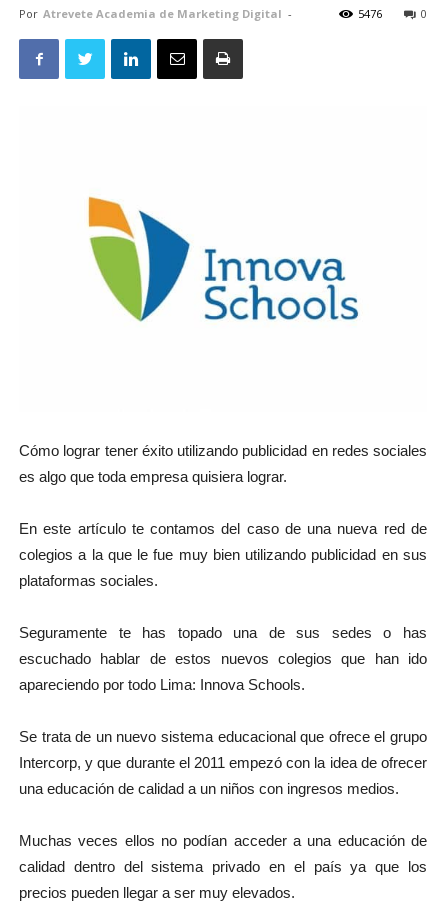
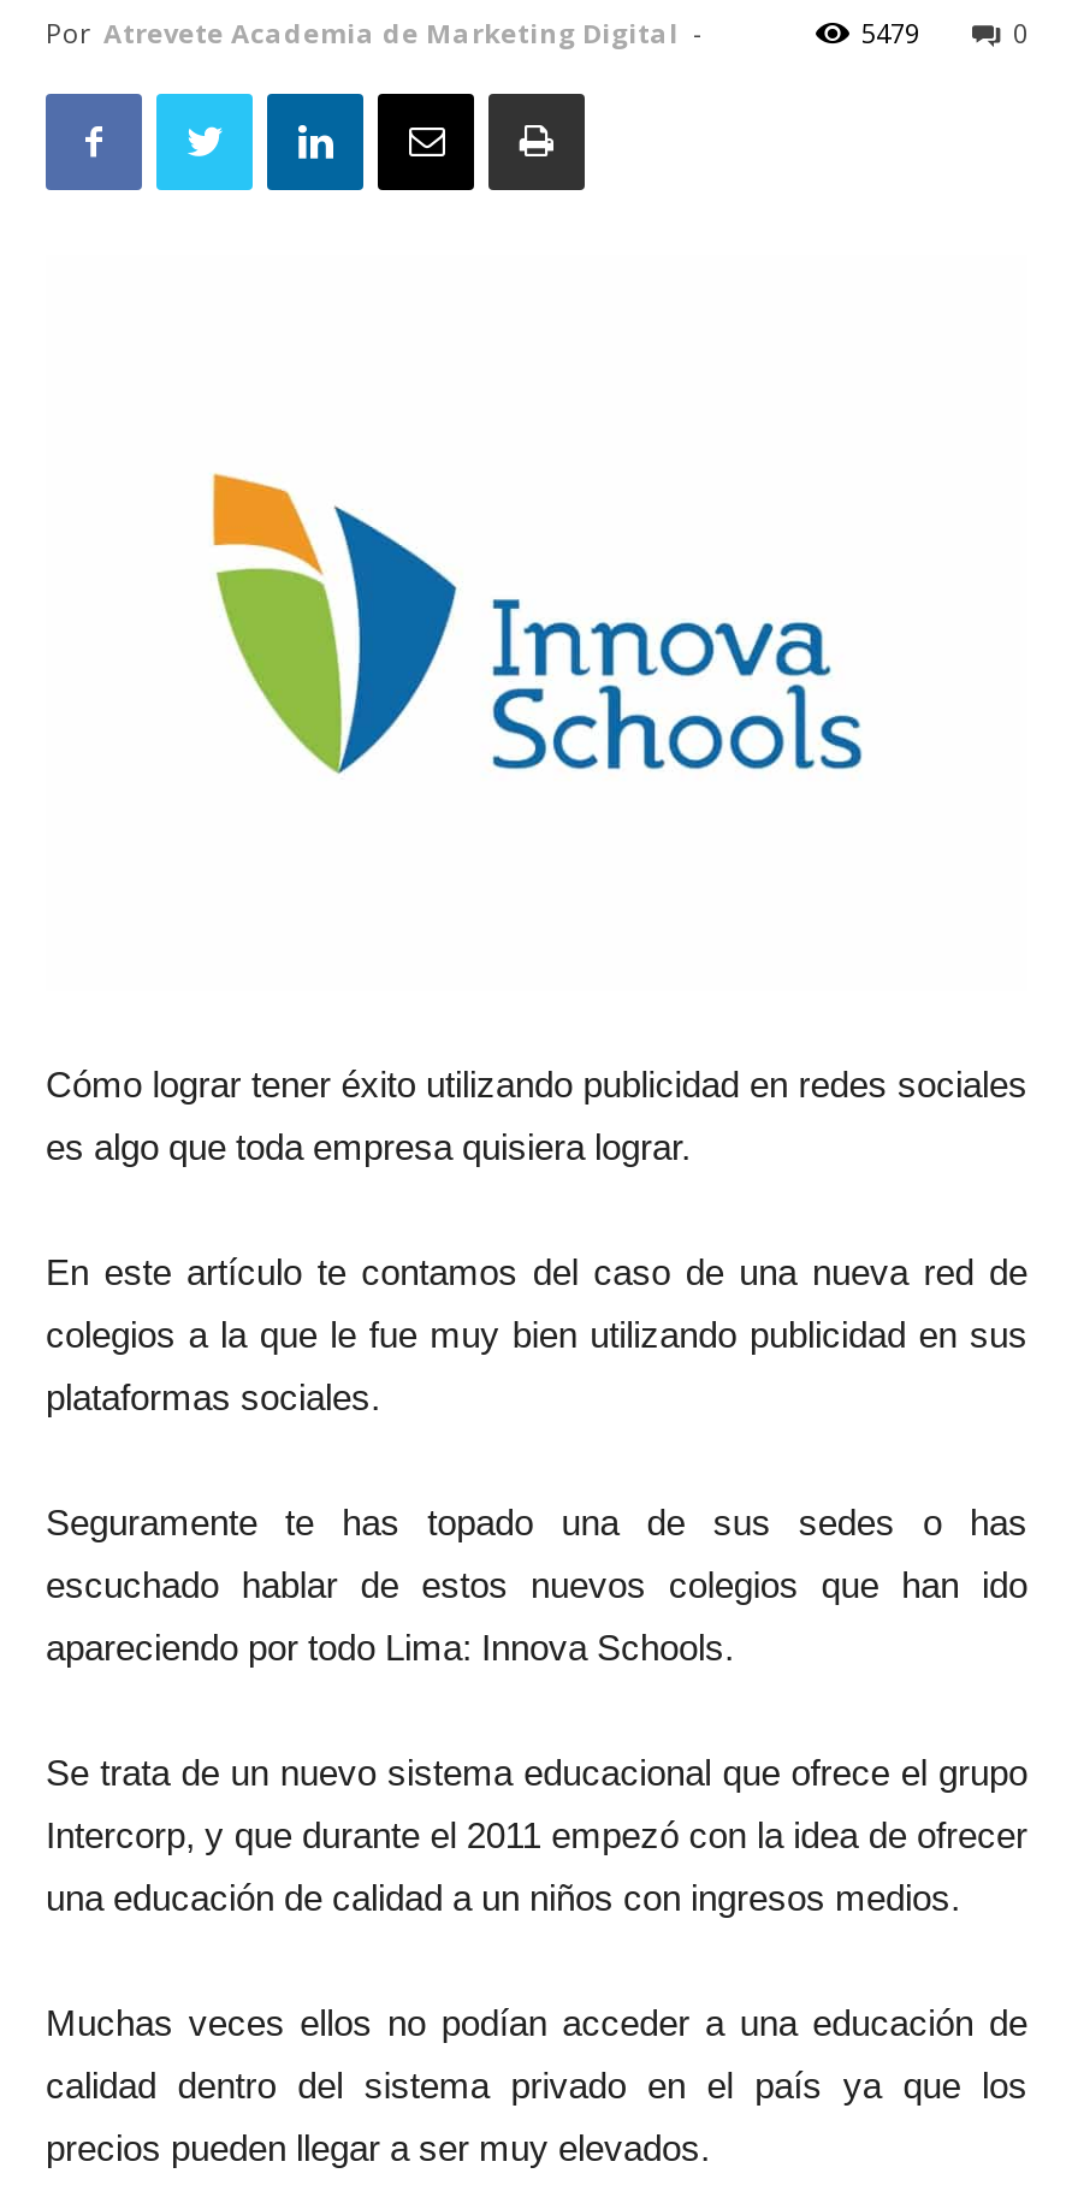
- 5476
+ 5479
